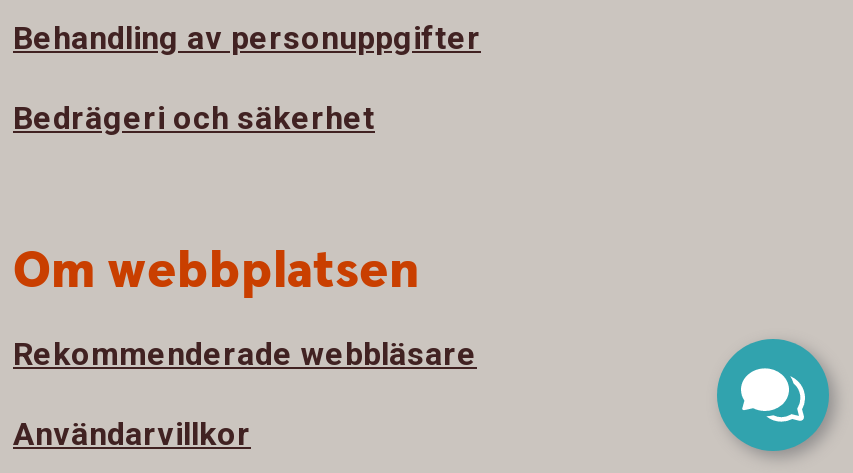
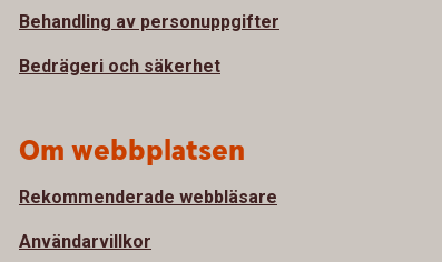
- [image]
